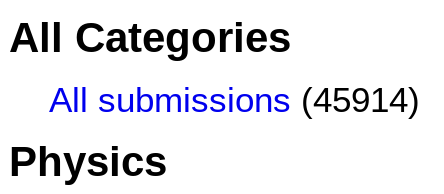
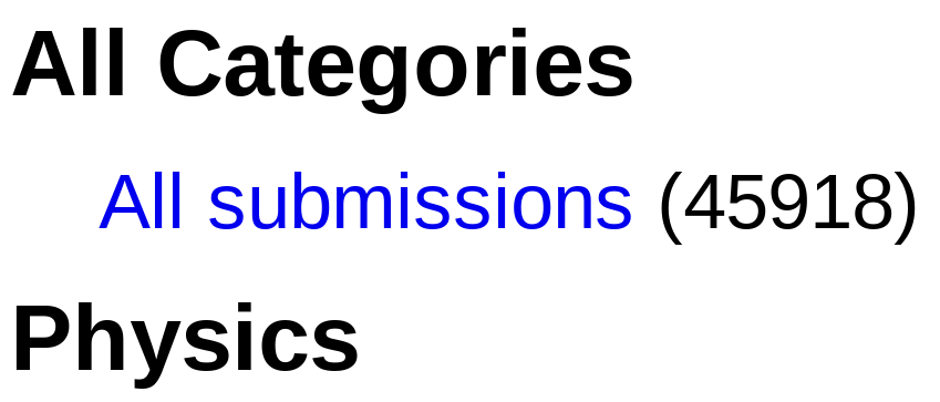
- All submissions (45914)
+ All submissions (45918)
